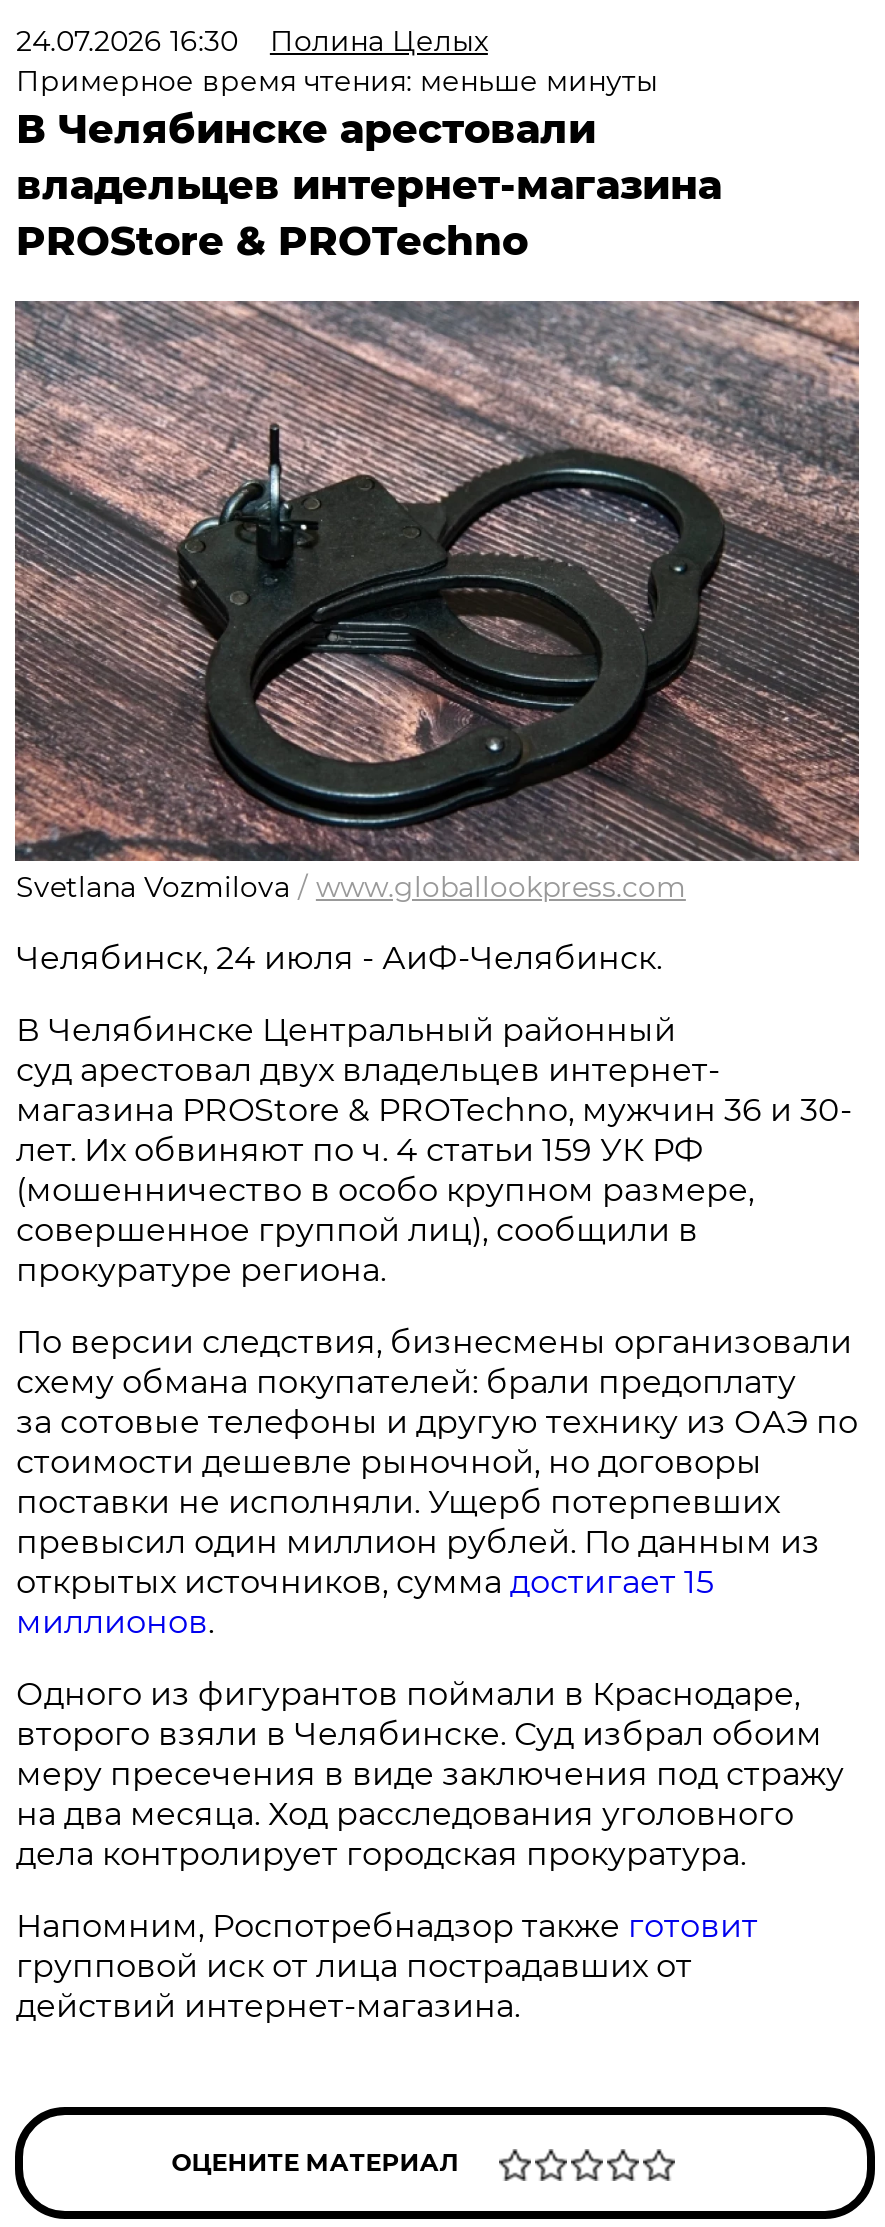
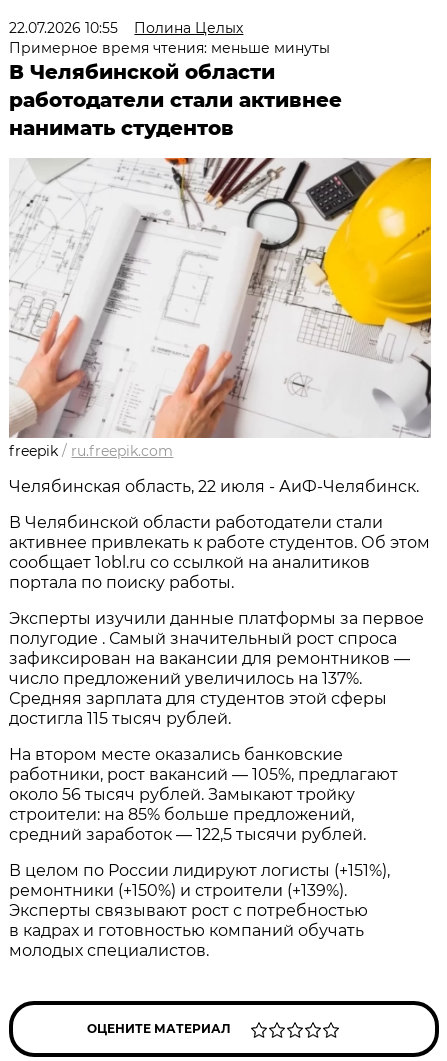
- 24.07.2026 16:30 Полина Целых
+ 22.07.2026 10:55 Полина Целых

- В Челябинске арестовали
- владельцев интернет-магазина
- PROStore & PROTechno
+ В Челябинской области
+ работодатели стали активнее
+ нанимать студентов

- [image]
- Svetlana Vozmilova / www.globallookpress.com
+ [image]
+ freepik / ru.freepik.com

- Челябинск, 24 июля - АиФ-Челябинск.
+ Челябинская область, 22 июля - АиФ-Челябинск.

- В Челябинске Центральный районный
- суд арестовал двух владельцев интернет-
- магазина PROStore & PROTechno, мужчин 36 и 30-
- лет. Их обвиняют по ч. 4 статьи 159 УК РФ
- (мошенничество в особо крупном размере,
- совершенное группой лиц), сообщили в
- прокуратуре региона.
+ В Челябинской области работодатели стали
+ активнее привлекать к работе студентов. Об этом
+ сообщает 1obl.ru cо ссылкой на аналитиков
+ портала по поиску работы.

- По версии следствия, бизнесмены организовали
- схему обмана покупателей: брали предоплату
- за сотовые телефоны и другую технику из ОАЭ по
- стоимости дешевле рыночной, но договоры
- поставки не исполняли. Ущерб потерпевших
- превысил один миллион рублей. По данным из
- открытых источников, сумма достигает 15
- миллионов.
+ Эксперты изучили данные платформы за первое
+ полугодие . Самый значительный рост спроса
+ зафиксирован на вакансии для ремонтников —
+ число предложений увеличилось на 137%.
+ Средняя зарплата для студентов этой сферы
+ достигла 115 тысяч рублей.

- Одного из фигурантов поймали в Краснодаре,
- второго взяли в Челябинске. Суд избрал обоим
- меру пресечения в виде заключения под стражу
- на два месяца. Ход расследования уголовного
- дела контролирует городская прокуратура.
+ На втором месте оказались банковские
+ работники, рост вакансий — 105%, предлагают
+ около 56 тысяч рублей. Замыкают тройку
+ строители: на 85% больше предложений,
+ средний заработок — 122,5 тысячи рублей.

- Напомним, Роспотребнадзор также готовит
- групповой иск от лица пострадавших от
- действий интернет-магазина.
+ В целом по России лидируют логисты (+151%),
+ ремонтники (+150%) и строители (+139%).
+ Эксперты связывают рост с потребностью
+ в кадрах и готовностью компаний обучать
+ молодых специалистов.
